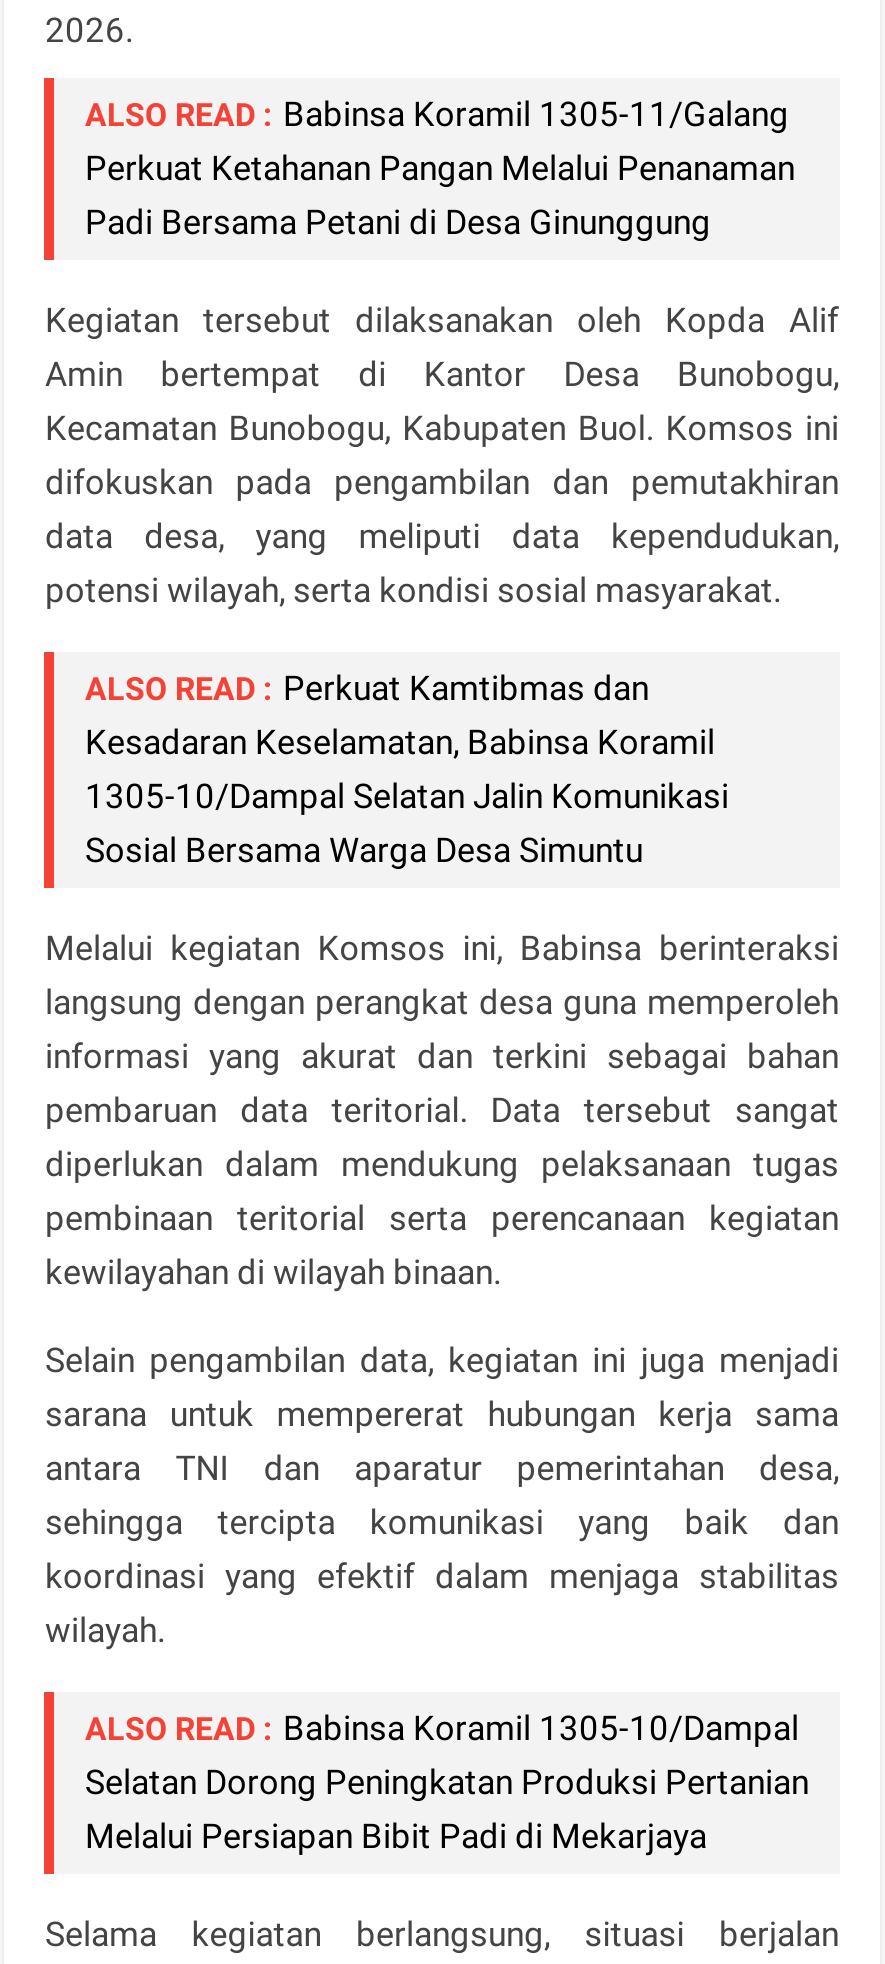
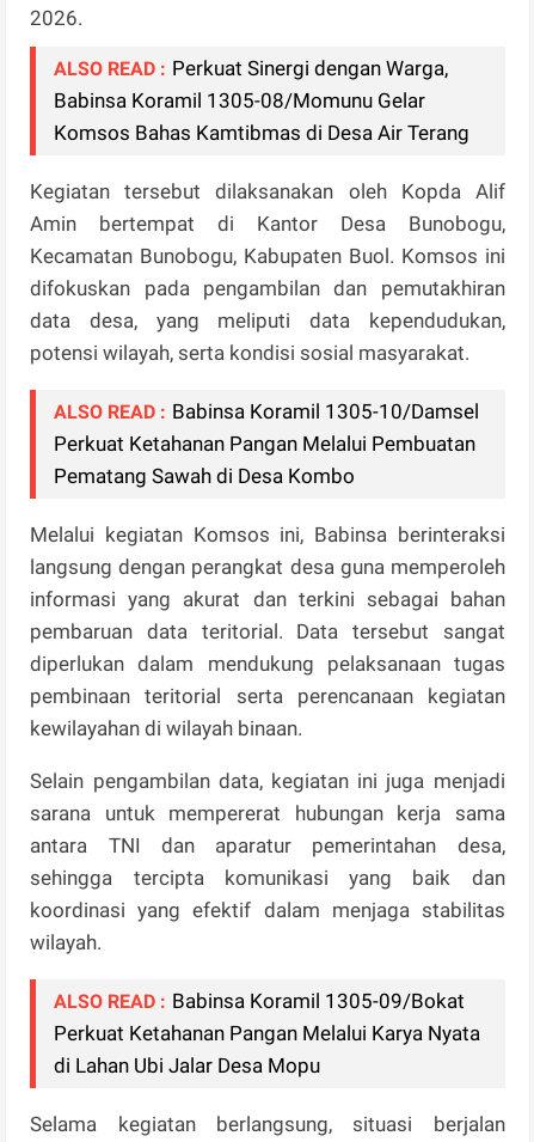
- ALSO READ : Babinsa Koramil 1305-11/Galang
- Perkuat Ketahanan Pangan Melalui Penanaman
- Padi Bersama Petani di Desa Ginunggung
+ ALSO READ : Perkuat Sinergi dengan Warga,
+ Babinsa Koramil 1305-08/Momunu Gelar
+ Komsos Bahas Kamtibmas di Desa Air Terang

- ALSO READ : Perkuat Kamtibmas dan
- Kesadaran Keselamatan, Babinsa Koramil
- 1305-10/Dampal Selatan Jalin Komunikasi
- Sosial Bersama Warga Desa Simuntu
+ ALSO READ : Babinsa Koramil 1305-10/Damsel
+ Perkuat Ketahanan Pangan Melalui Pembuatan
+ Pematang Sawah di Desa Kombo

- ALSO READ : Babinsa Koramil 1305-10/Dampal
- Selatan Dorong Peningkatan Produksi Pertanian
- Melalui Persiapan Bibit Padi di Mekarjaya
+ ALSO READ : Babinsa Koramil 1305-09/Bokat
+ Perkuat Ketahanan Pangan Melalui Karya Nyata
+ di Lahan Ubi Jalar Desa Mopu
